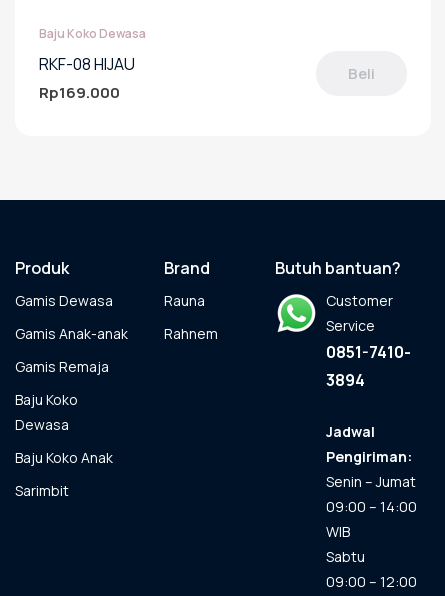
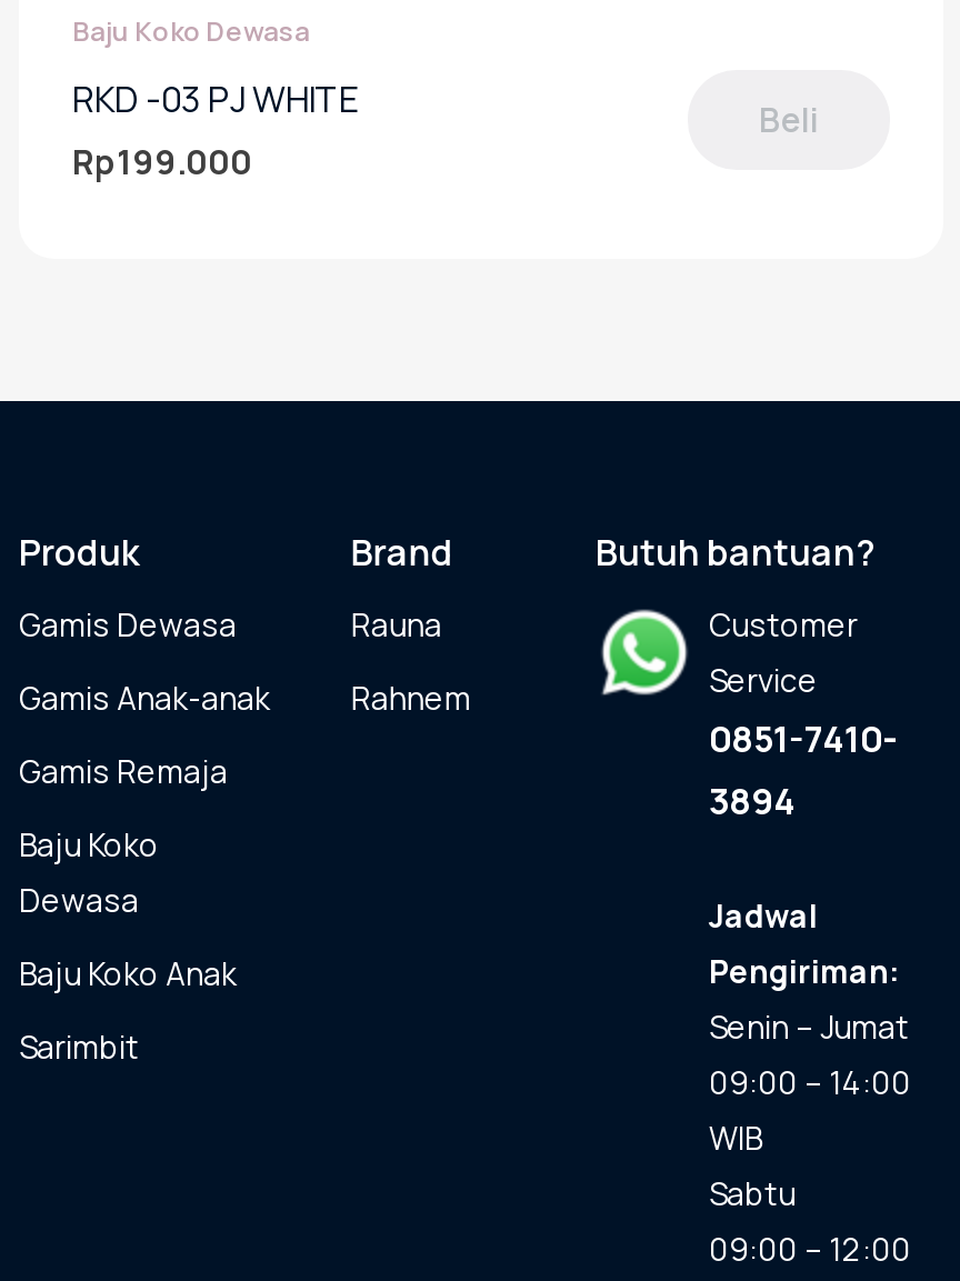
- RKF-08 HIJAU
- Rp169.000
+ RKD -03 PJ WHITE
+ Rp199.000
